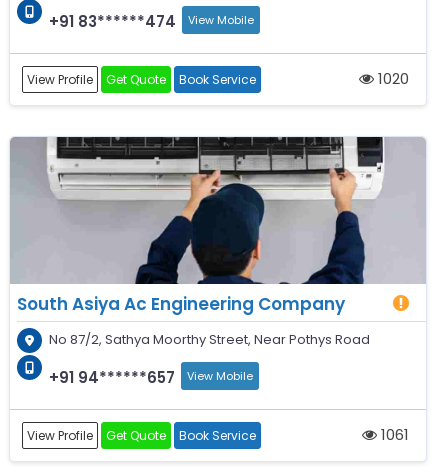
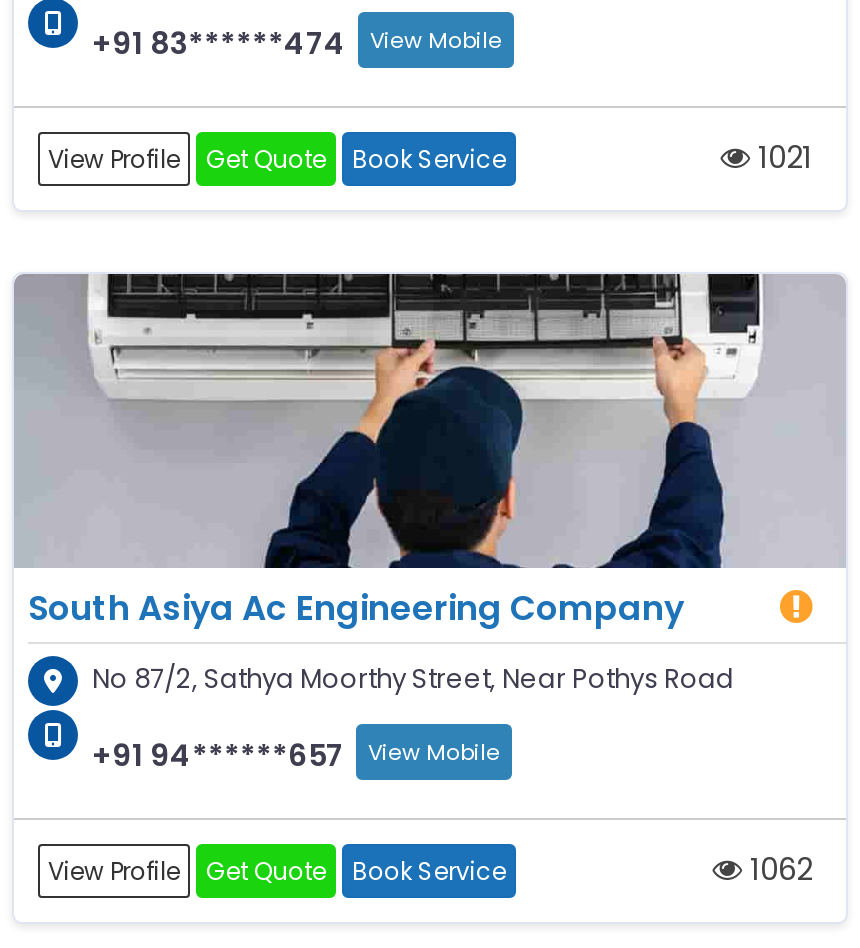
- 1020
+ 1021

- 1061
+ 1062
